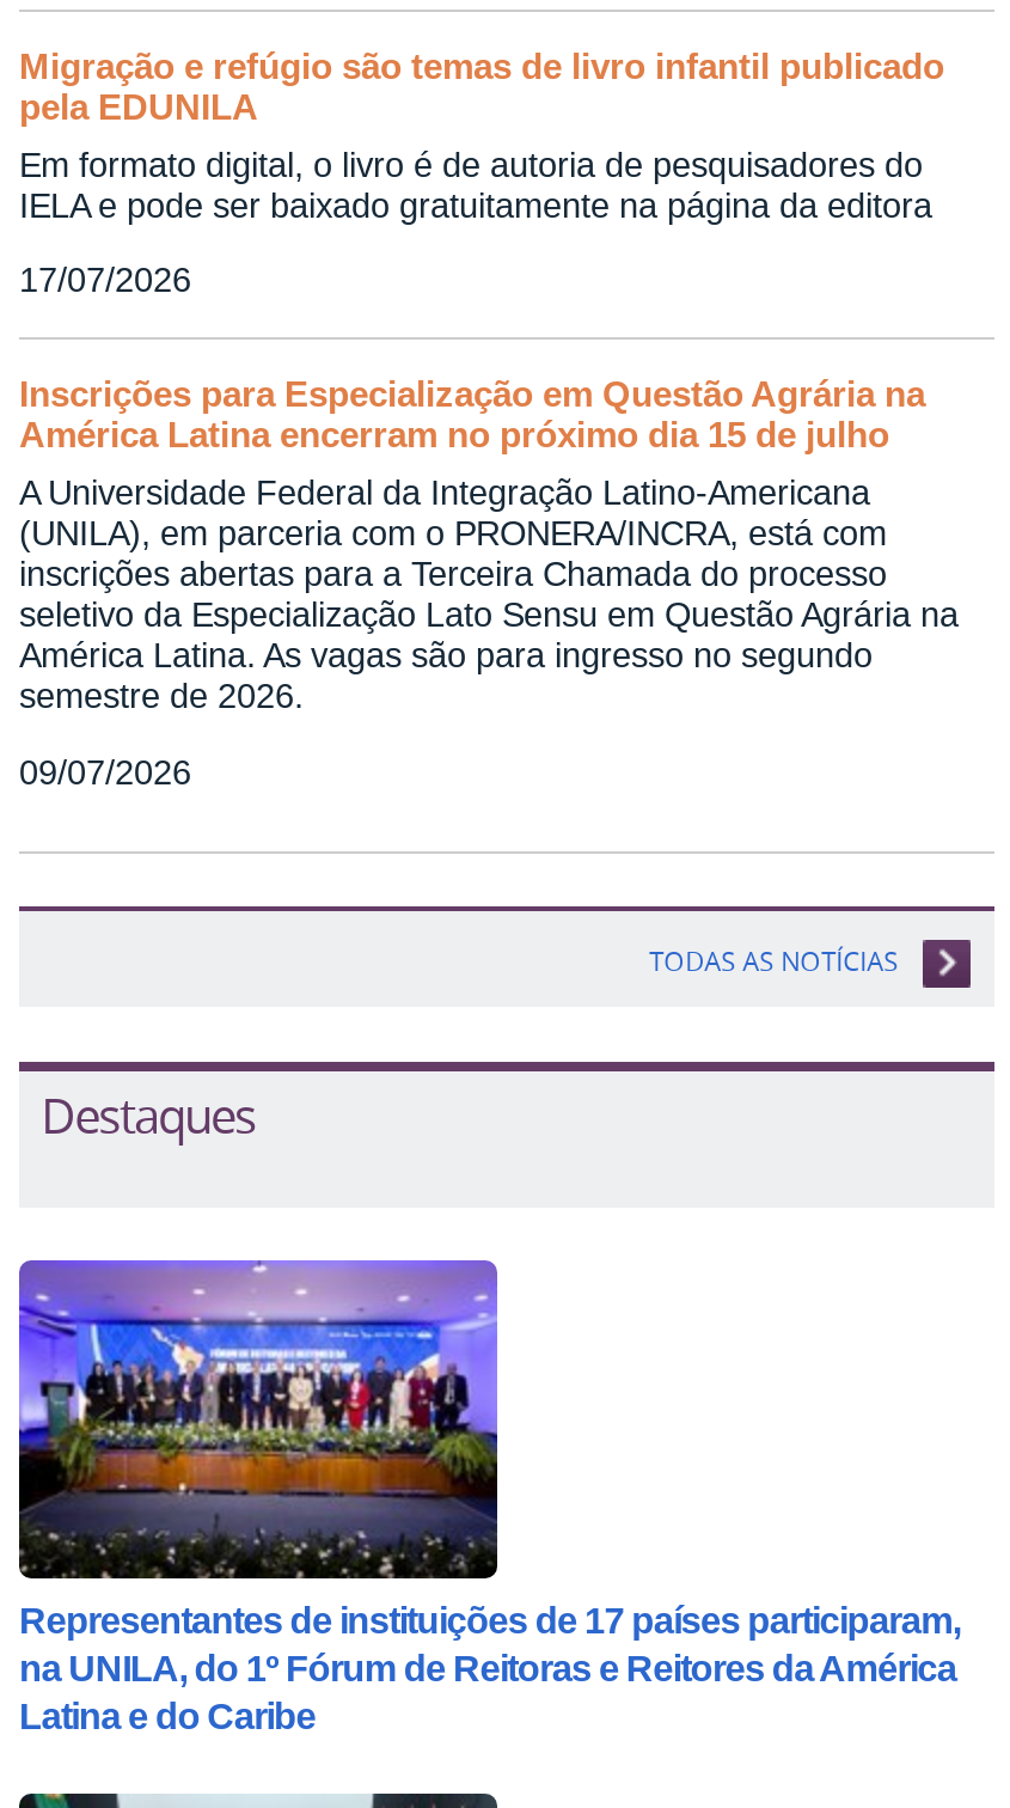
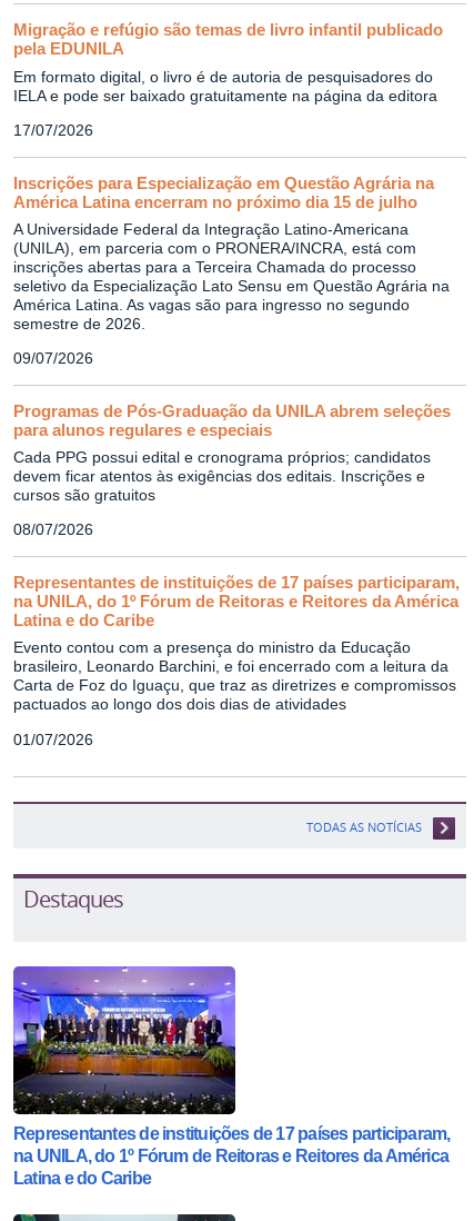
+ Programas de Pós-Graduação da UNILA abrem seleções
+ para alunos regulares e especiais
+ Cada PPG possui edital e cronograma próprios; candidatos
+ devem ficar atentos às exigências dos editais. Inscrições e
+ cursos são gratuitos
+ 08/07/2026
+ Representantes de instituições de 17 países participaram,
+ na UNILA, do 1º Fórum de Reitoras e Reitores da América
+ Latina e do Caribe
+ Evento contou com a presença do ministro da Educação
+ brasileiro, Leonardo Barchini, e foi encerrado com a leitura da
+ Carta de Foz do Iguaçu, que traz as diretrizes e compromissos
+ pactuados ao longo dos dois dias de atividades
+ 01/07/2026
